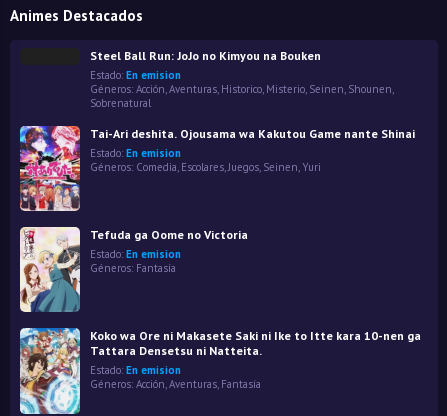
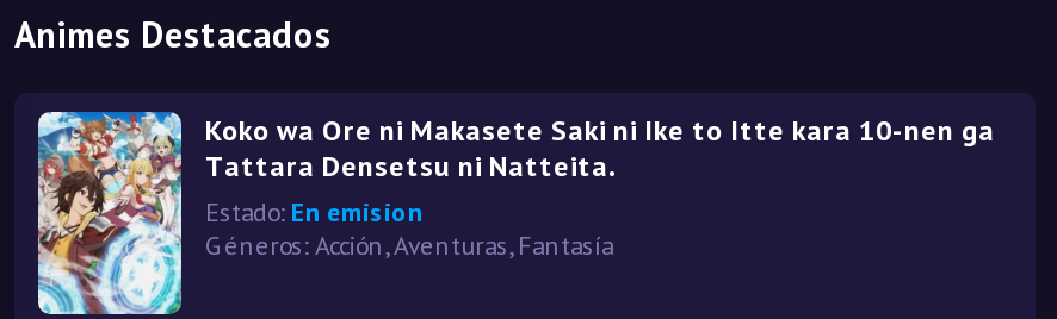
- [image]
- Steel Ball Run: JoJo no Kimyou na Bouken
- Estado: En emision
- Géneros: Acción, Aventuras, Historico, Misterio, Seinen, Shounen
- Sobrenatural
- Tai-Ari deshita. Ojousama wa Kakutou Game nante Shinai
- Estado: En emision
- Géneros: Comedia, Escolares, Juegos, Seinen, Yuri

- [image]
- Tefuda ga Oome no Victoria
- Estado: En emision
- Géneros: Fantasía
